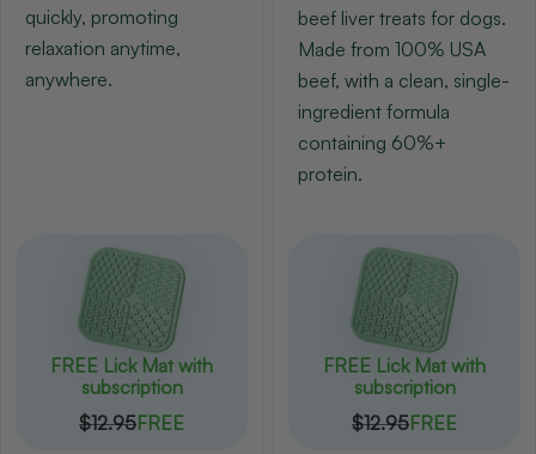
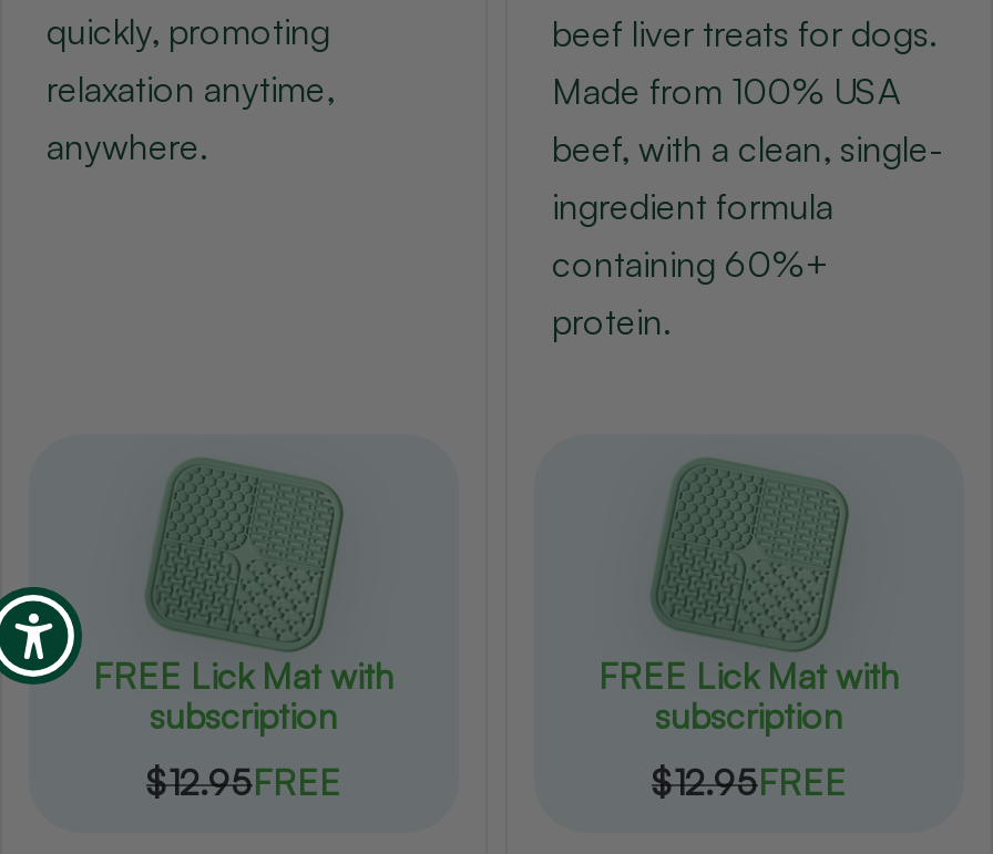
+ [image]
